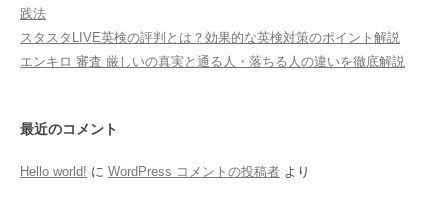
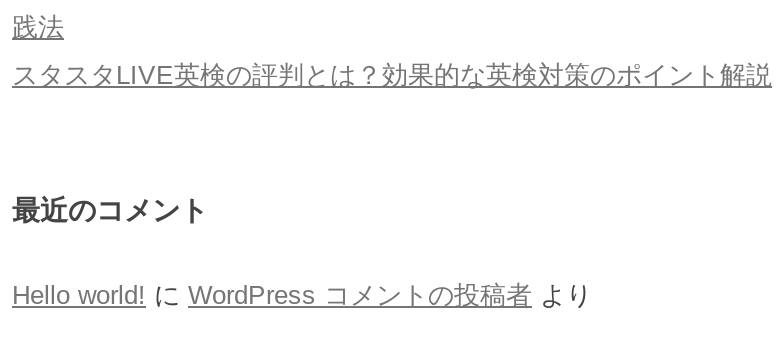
- エンキロ 審査 厳しいの真実と通る人・落ちる人の違いを徹底解説
